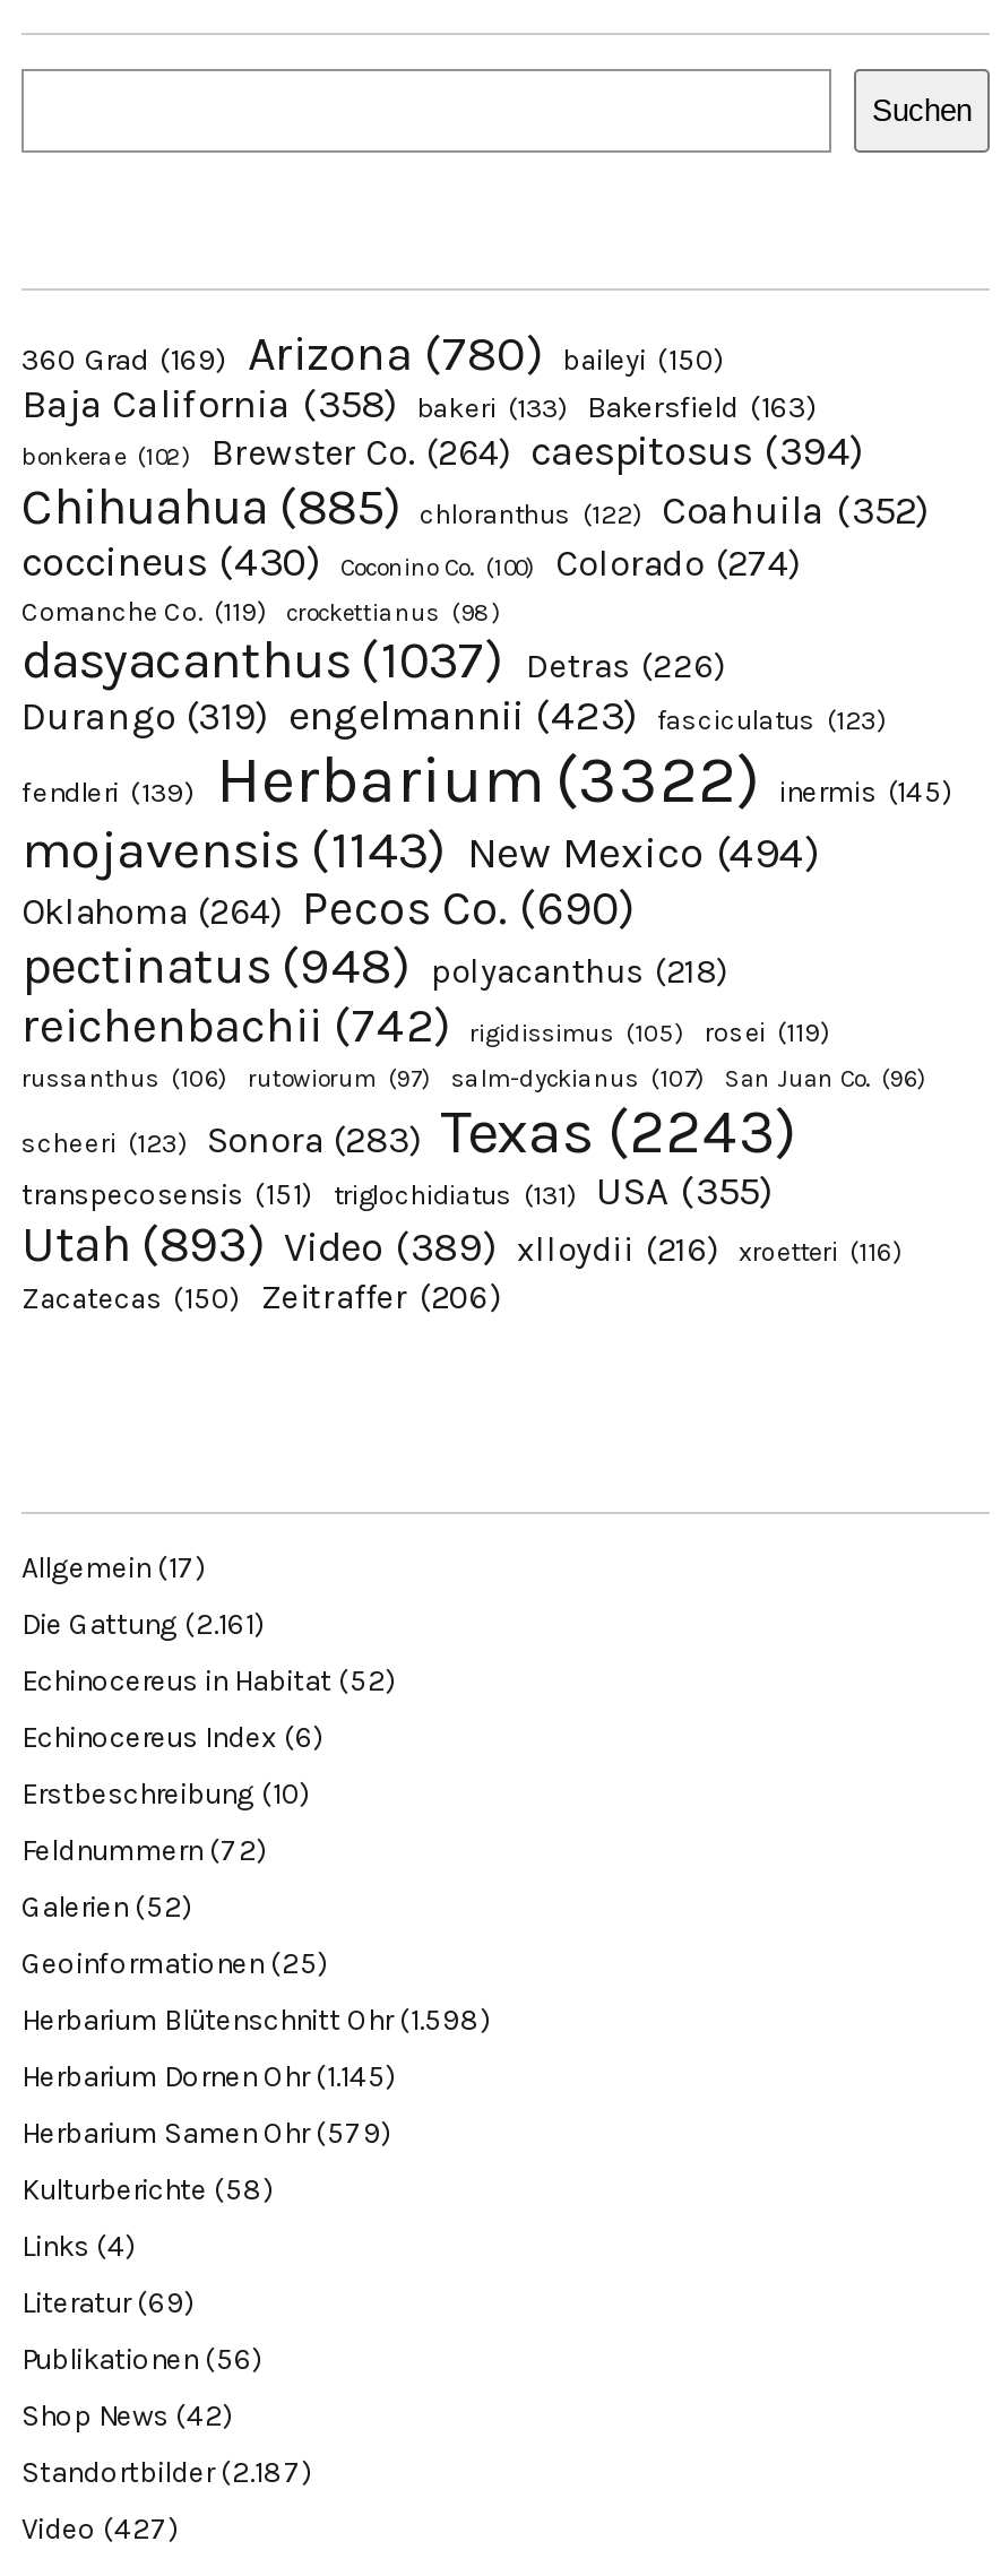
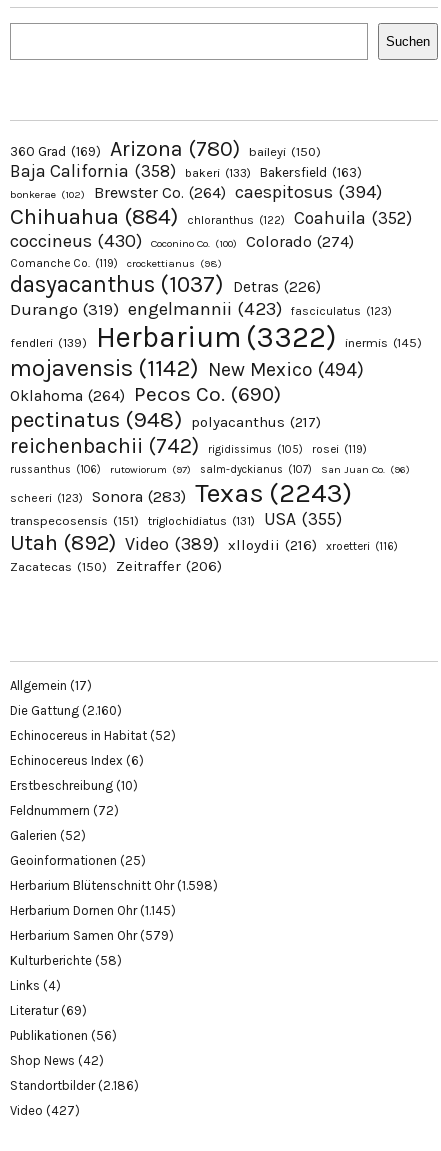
- Chihuahua (885) chloranthus (122) Coahuila (352)
+ Chihuahua (884) chloranthus (122) Coahuila (352)

- mojavensis (1143) New Mexico (494)
+ mojavensis (1142) New Mexico (494)

- pectinatus (948) polyacanthus (218)
+ pectinatus (948) polyacanthus (217)

- Utah (893) Video (389) xlloydii (216)
+ Utah (892) Video (389) xlloydii (216)

- Die Gattung (2.161)
+ Die Gattung (2.160)

- Standortbilder (2.187)
+ Standortbilder (2.186)
